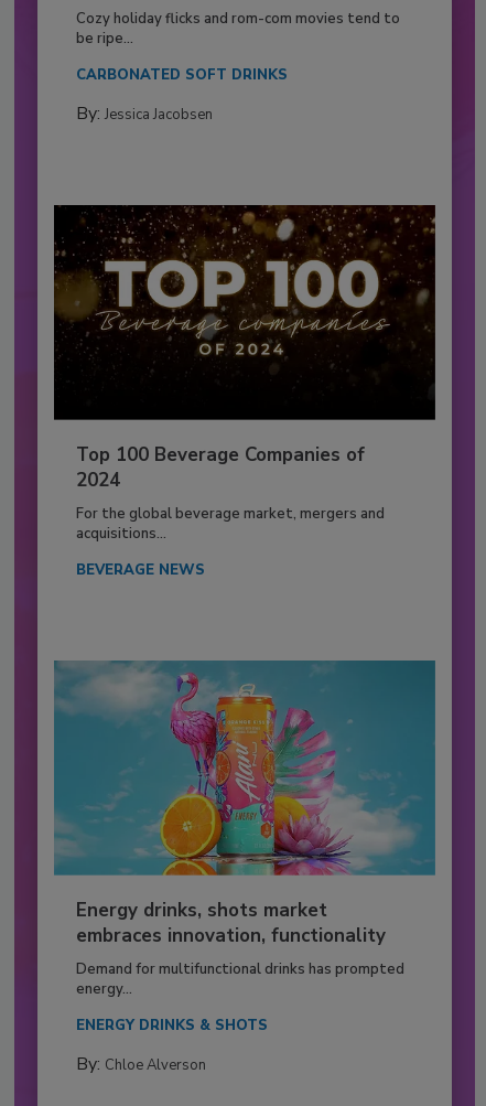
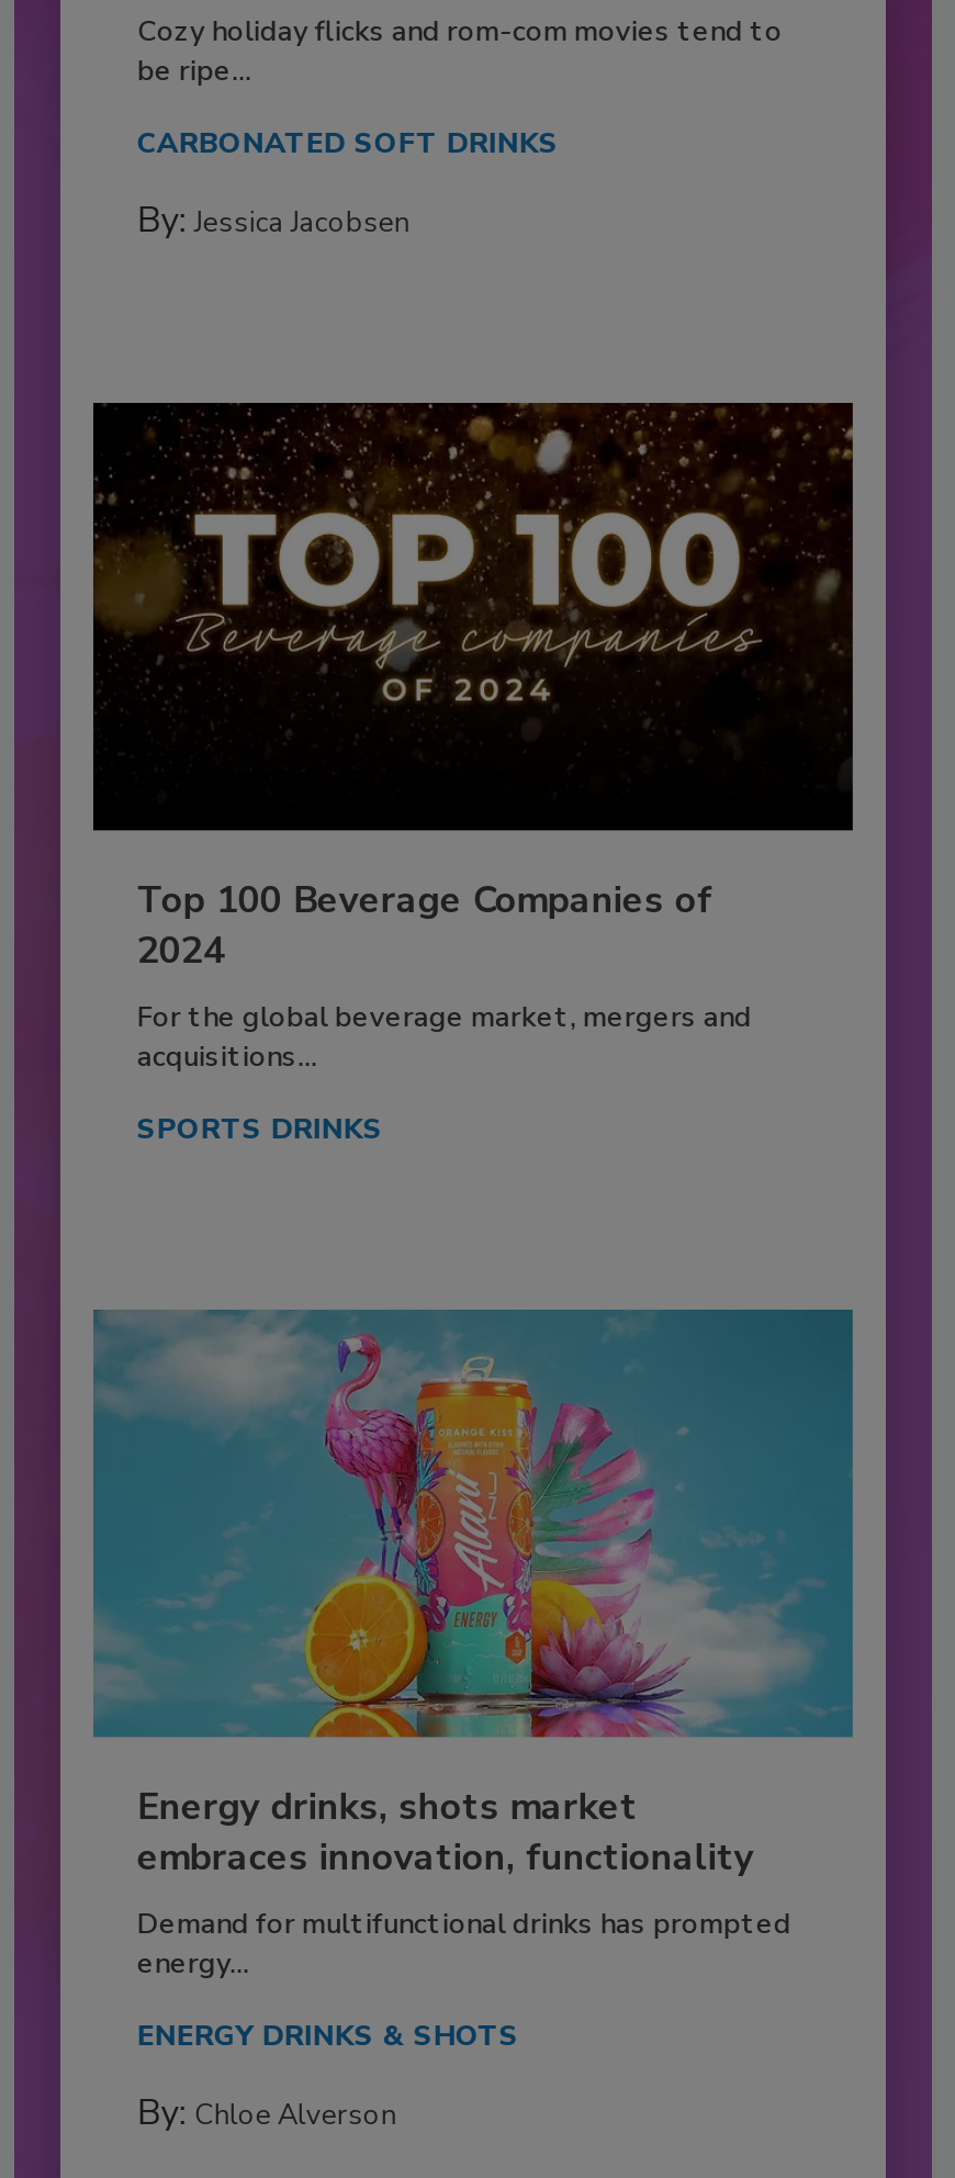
- BEVERAGE NEWS
+ SPORTS DRINKS
